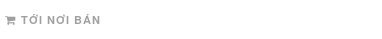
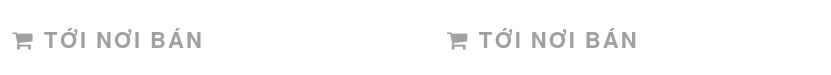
+ TỚI NƠI BÁN
